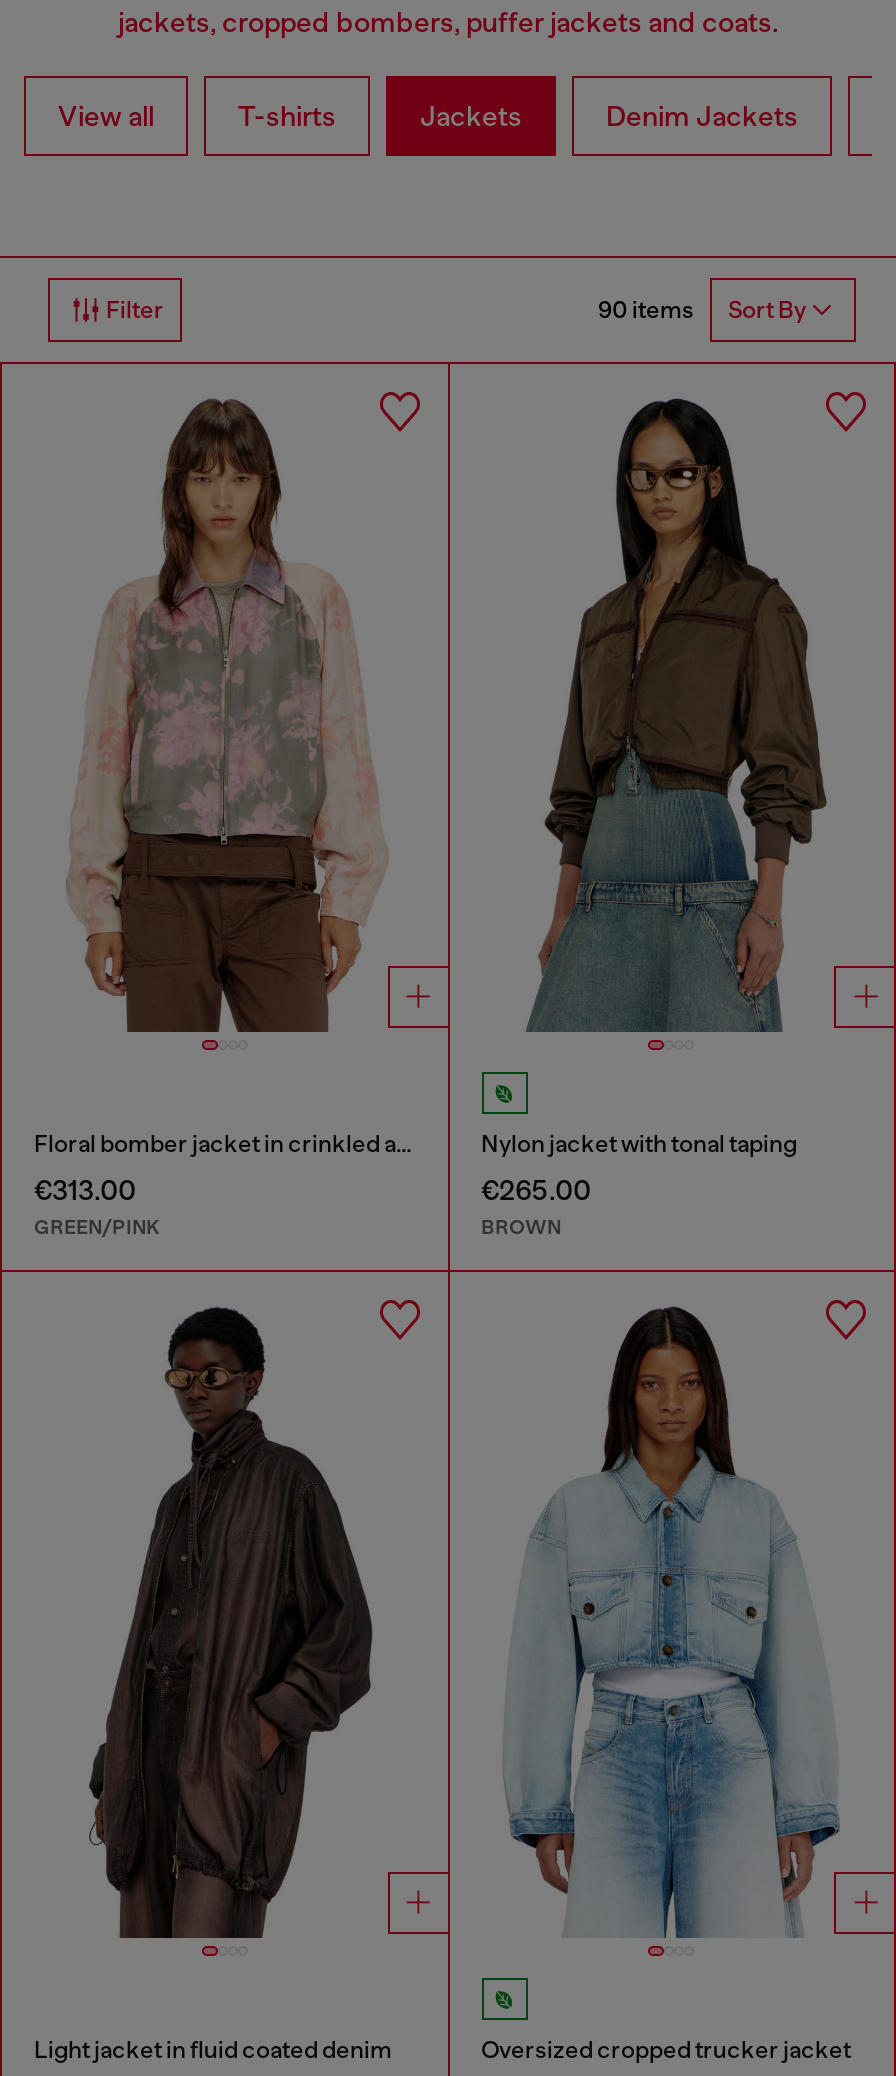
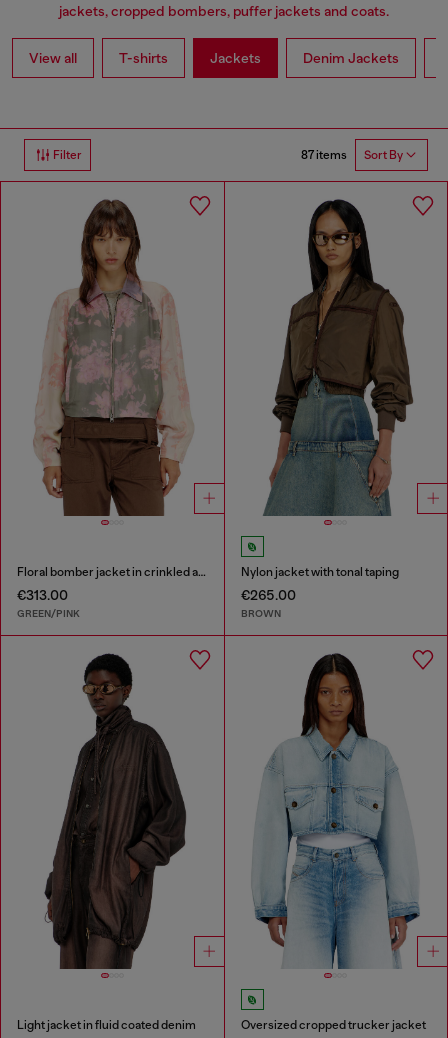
- 90 items Sort By
+ 87 items Sort By
